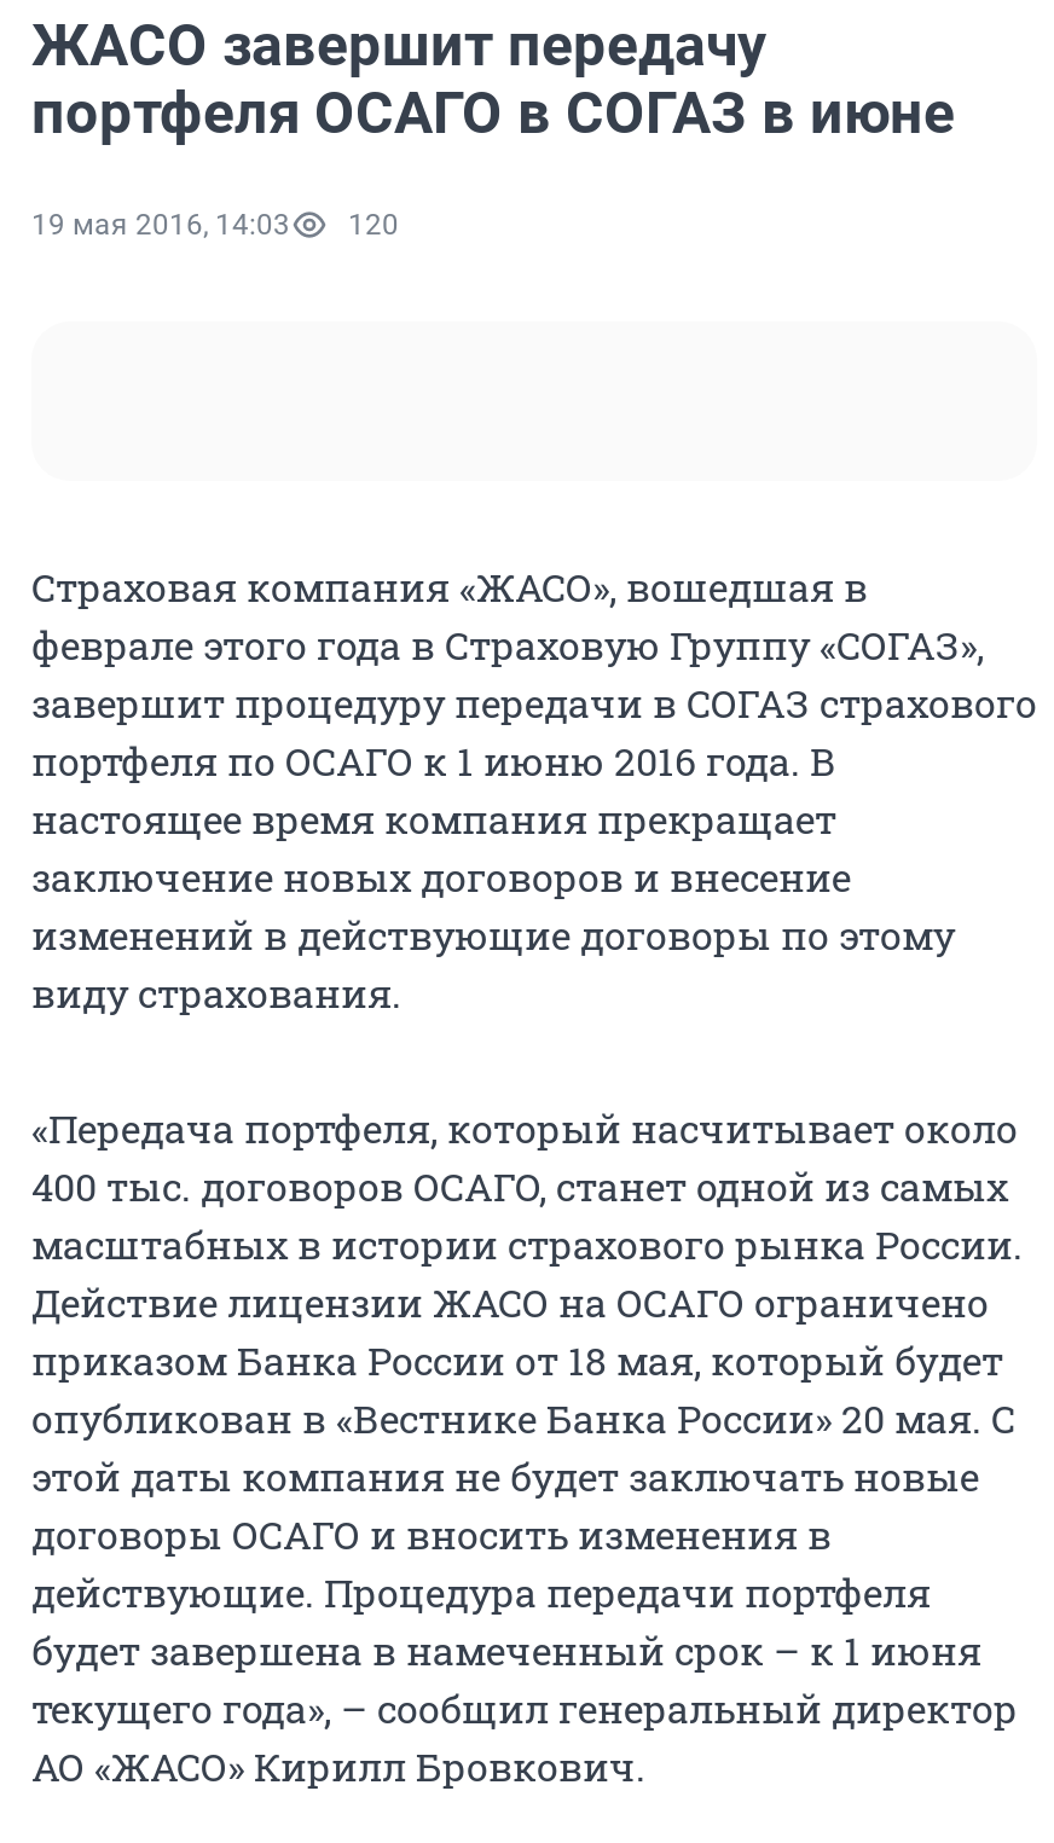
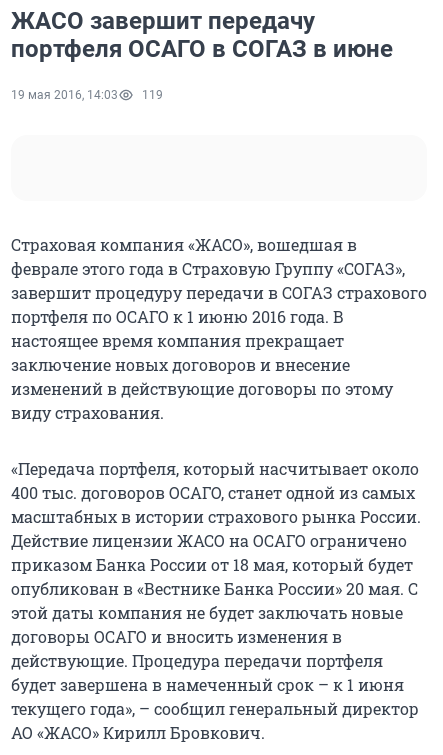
- 19 мая 2016, 14:03 120
+ 19 мая 2016, 14:03 119
